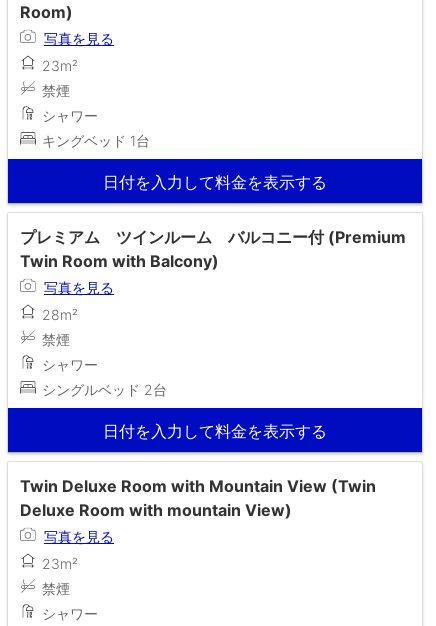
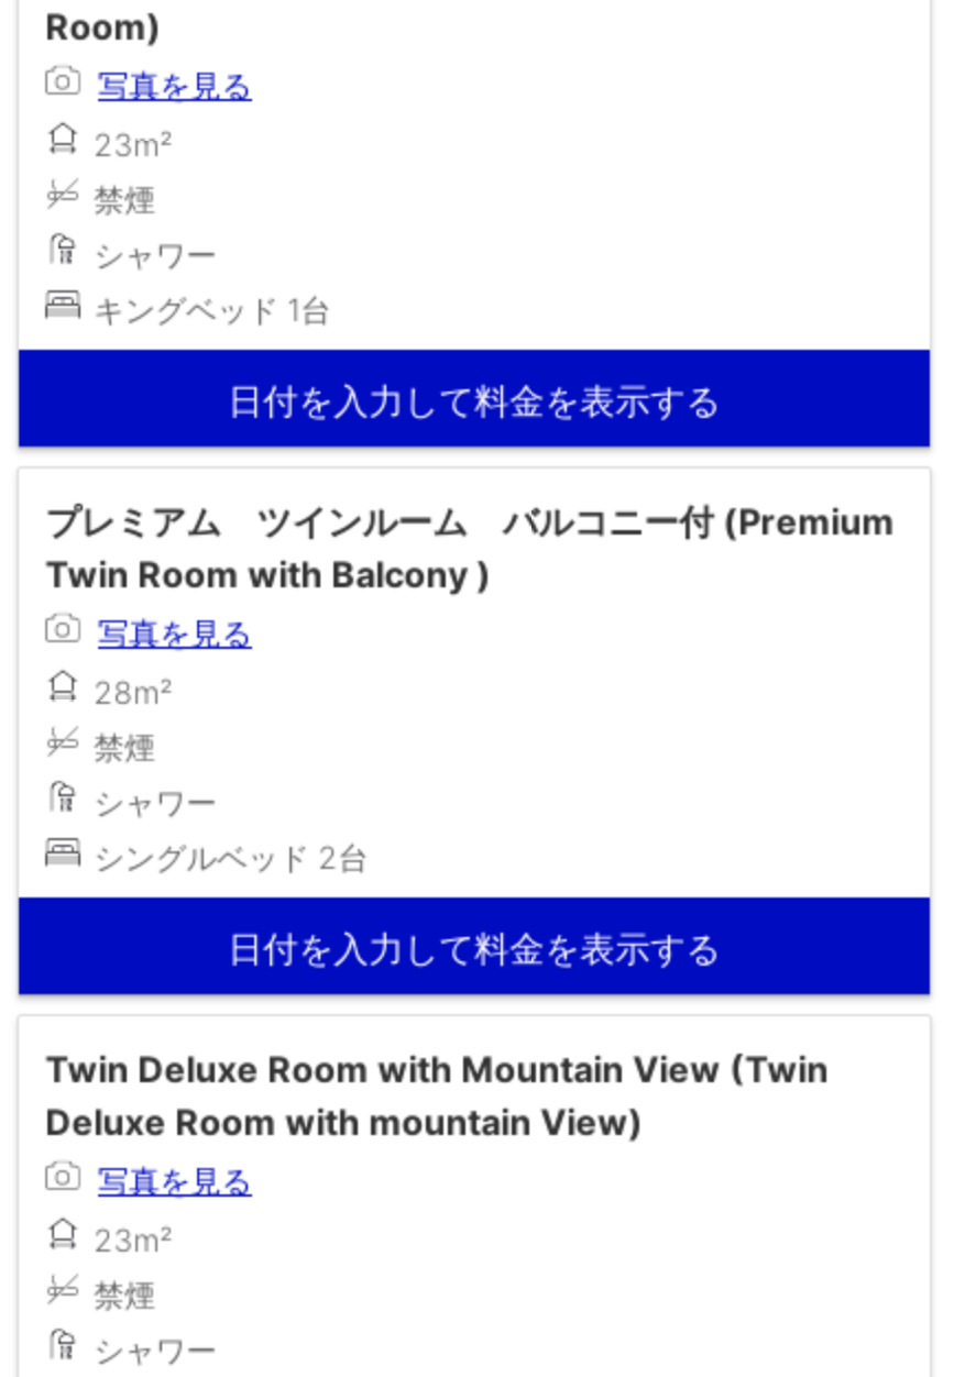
- Twin Room with Balcony)
+ Twin Room with Balcony )
